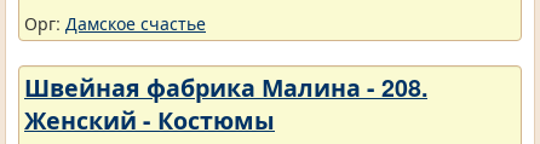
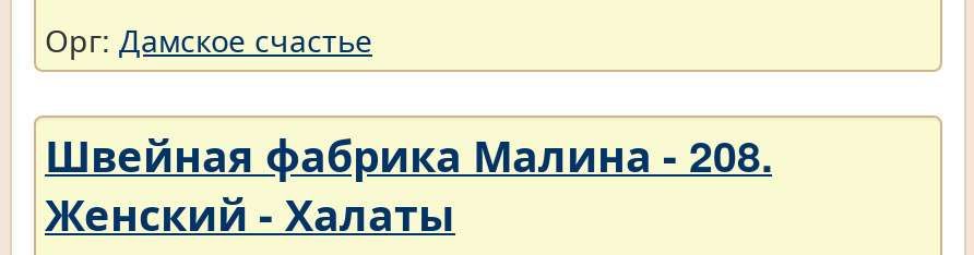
- Женский - Костюмы
+ Женский - Халаты
